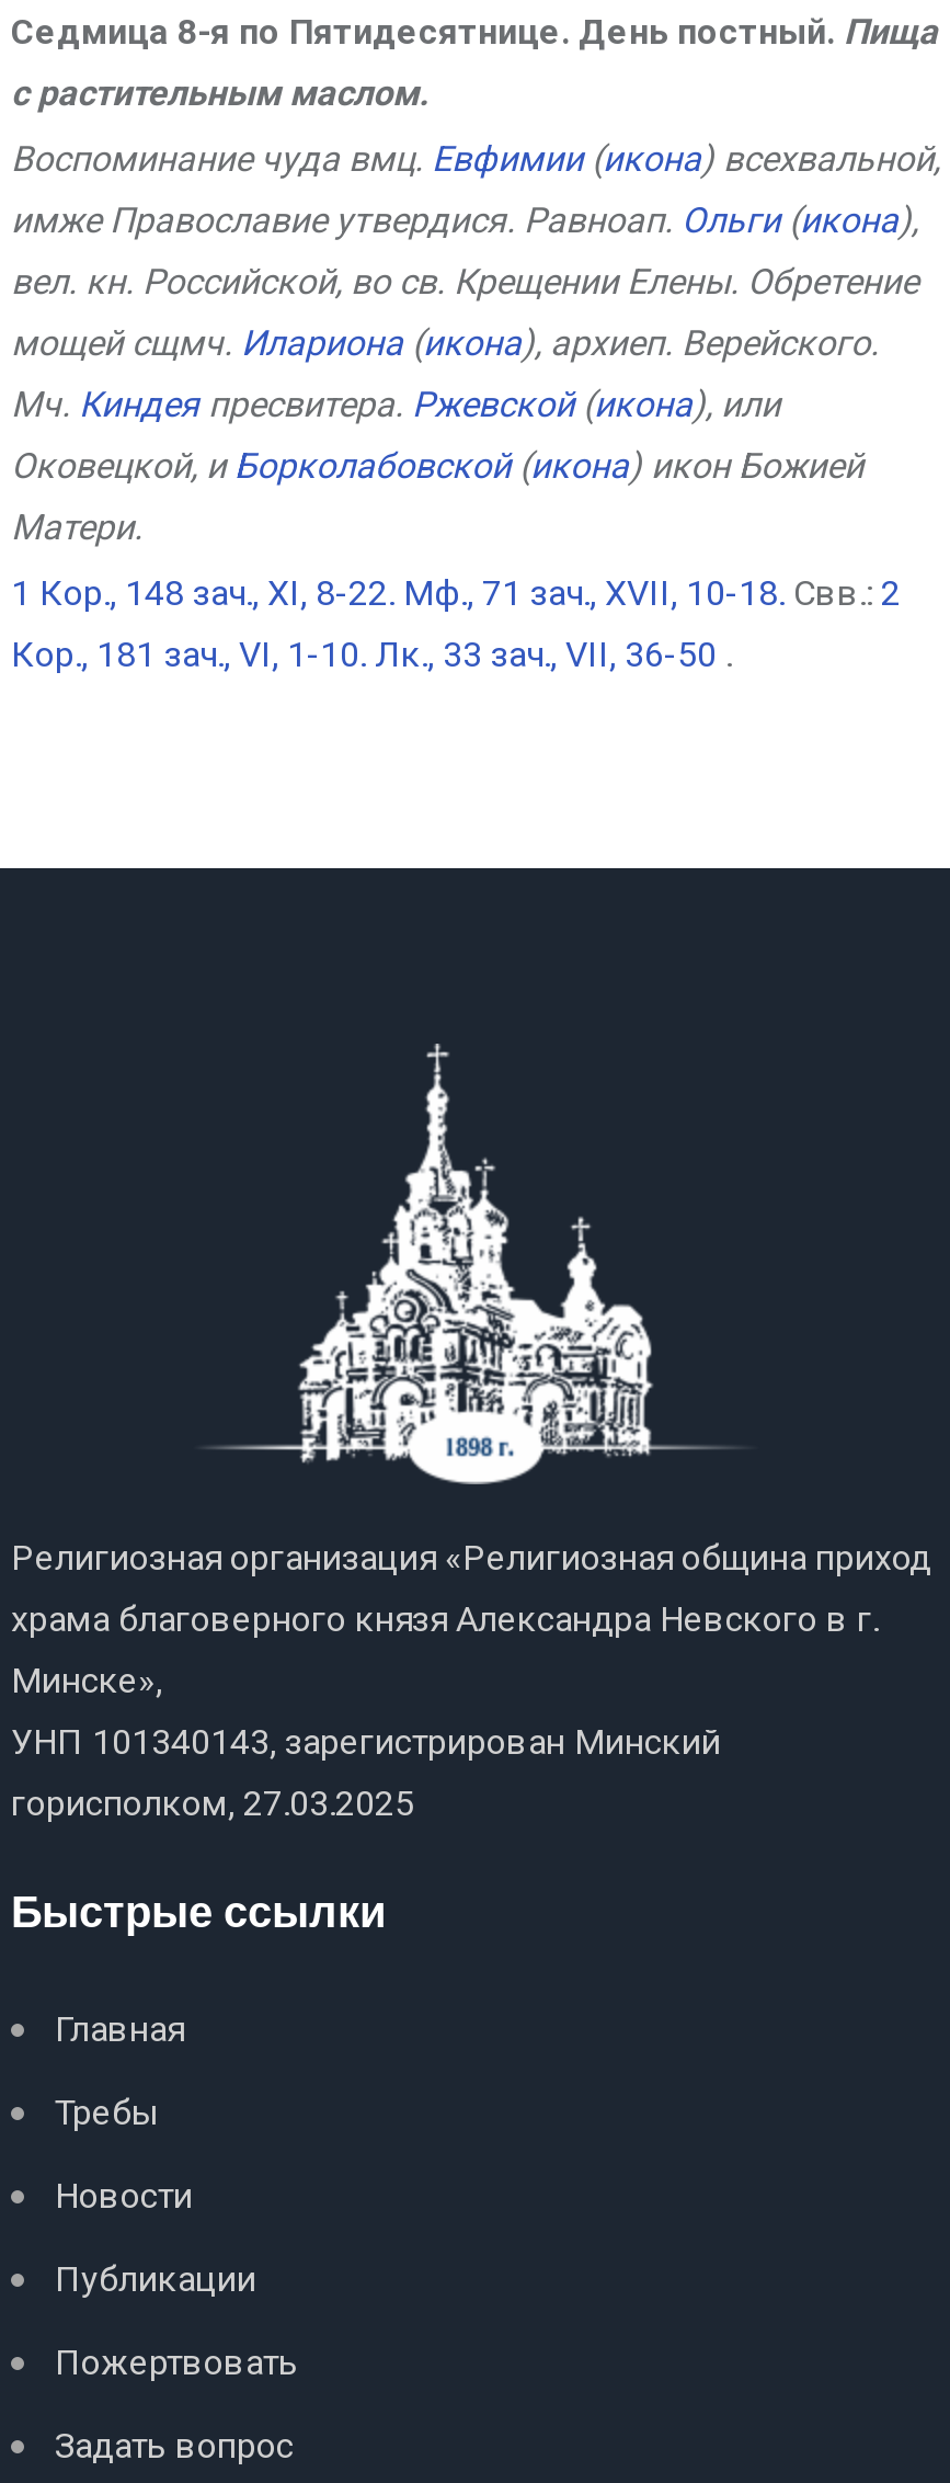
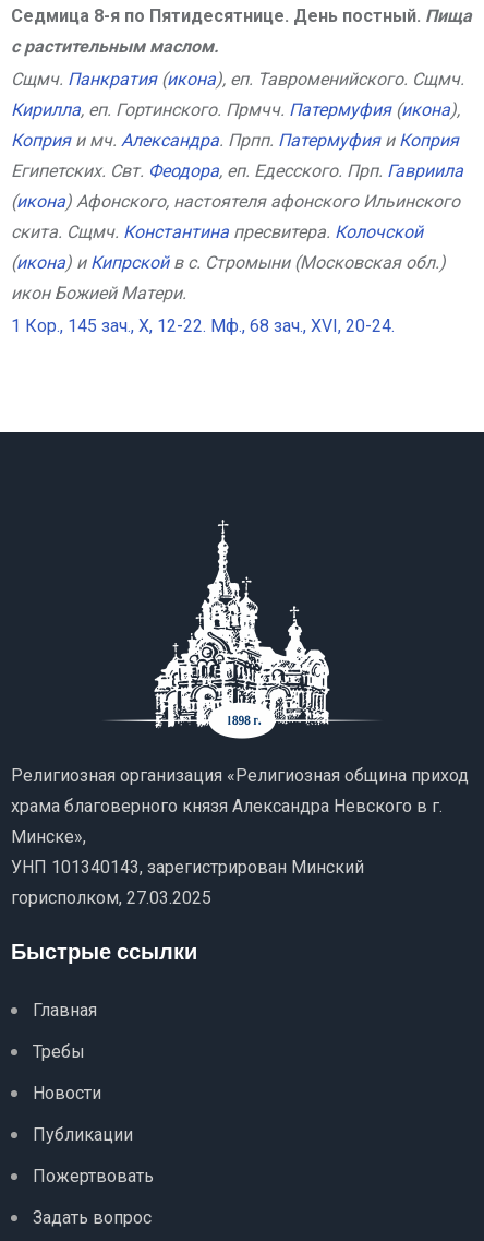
- Воспоминание чуда вмц. Евфимии (икона) всехвальной,
+ Сщмч. Панкратия (икона), еп. Тавроменийского. Сщмч.

- имже Православие утвердися. Равноап. Ольги (икона),
+ Кирилла, еп. Гортинского. Прмчч. Патермуфия (икона),

- вел. кн. Российской, во св. Крещении Елены. Обретение
+ Коприя и мч. Александра. Прпп. Патермуфия и Коприя

- мощей сщмч. Илариона (икона), архиеп. Верейского.
+ Египетских. Свт. Феодора, еп. Едесского. Прп. Гавриила

- Мч. Киндея пресвитера. Ржевской (икона), или
+ (икона) Афонского, настоятеля афонского Ильинского

- Оковецкой, и Борколабовской (икона) икон Божией
+ скита. Сщмч. Константина пресвитера. Колочской

- Матери.
+ (икона) и Кипрской в с. Стромыни (Московская обл.)

- 1 Кор., 148 зач., XI, 8-22. Мф., 71 зач., XVII, 10-18. Свв.: 2
+ икон Божией Матери.

- Кор., 181 зач., VI, 1-10. Лк., 33 зач., VII, 36-50 .
+ 1 Кор., 145 зач., X, 12-22. Мф., 68 зач., XVI, 20-24.
